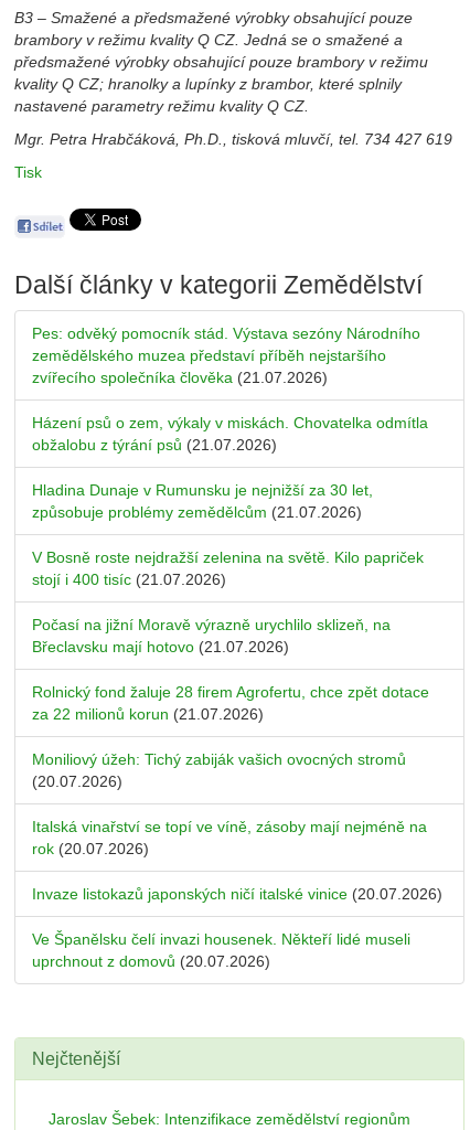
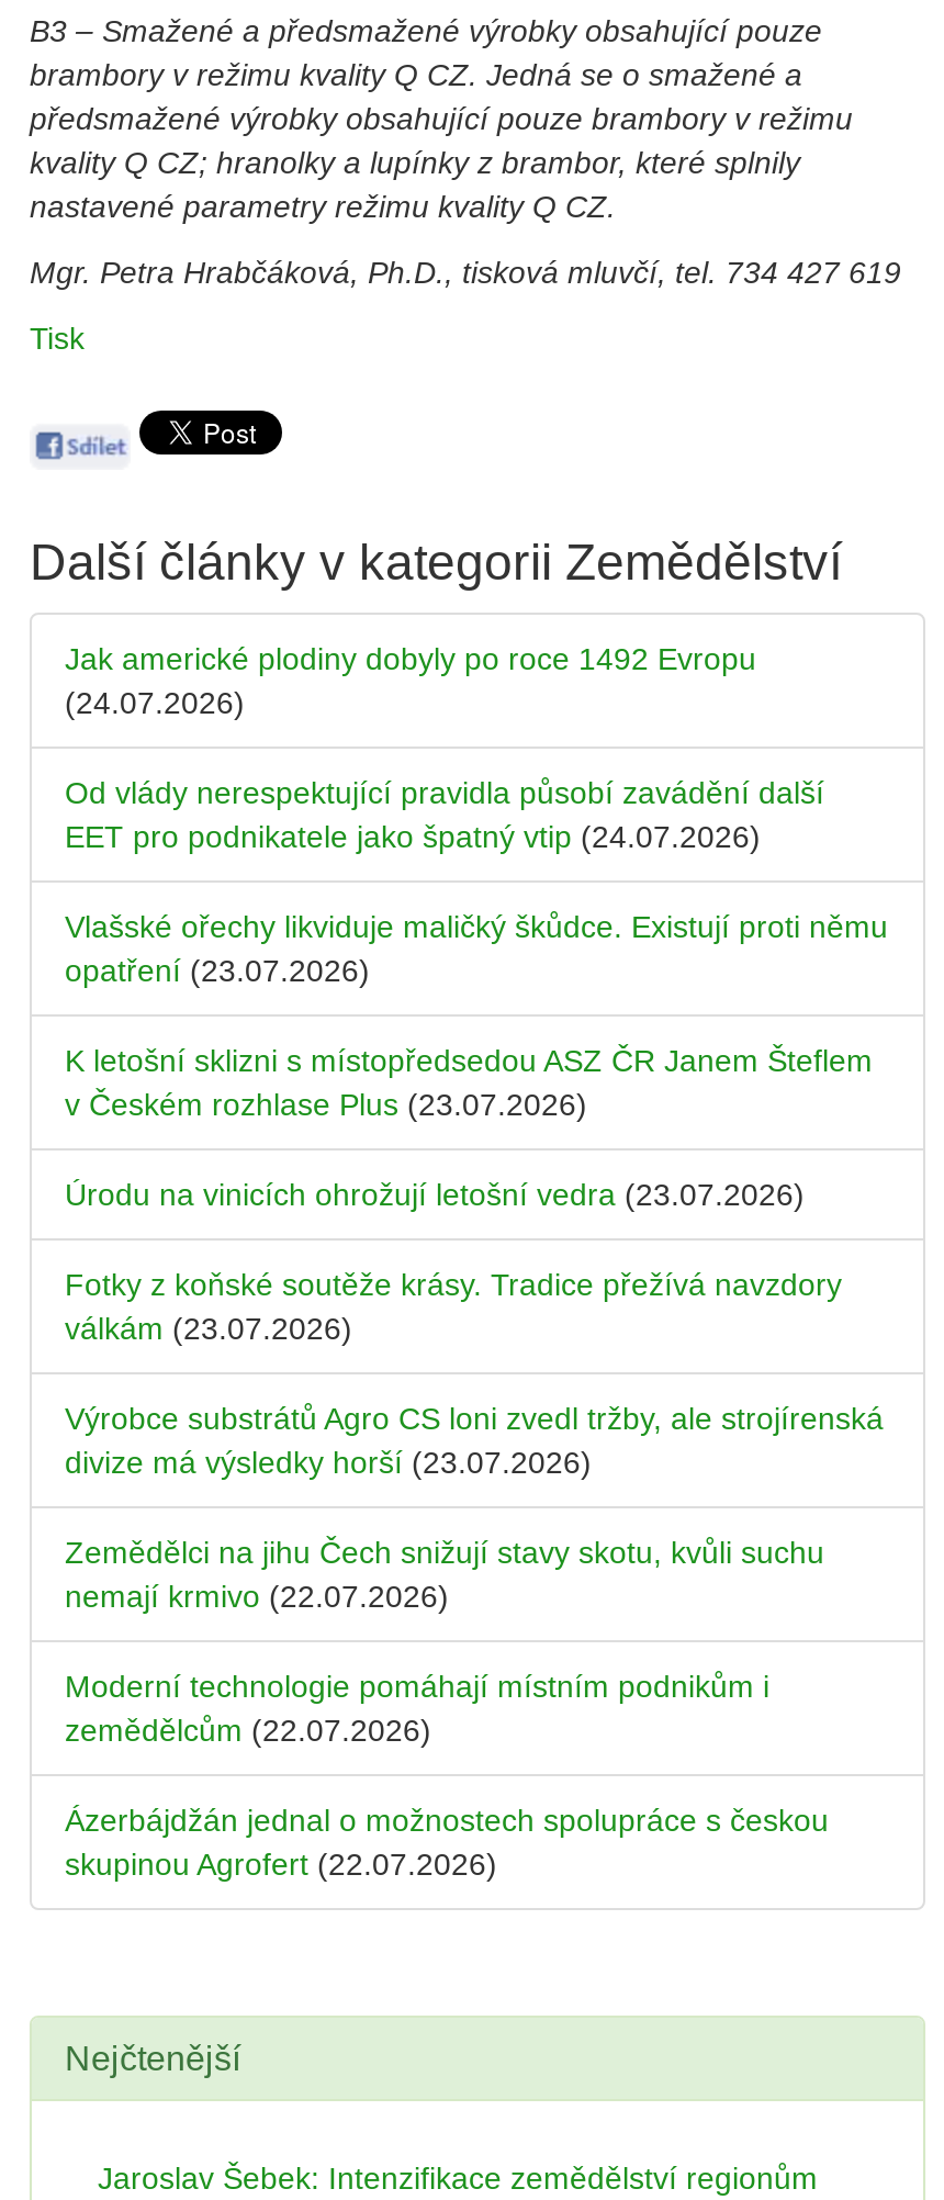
- Pes: odvěký pomocník stád. Výstava sezóny Národního
- zemědělského muzea představí příběh nejstaršího
- zvířecího společníka člověka (21.07.2026)
+ Jak americké plodiny dobyly po roce 1492 Evropu
+ (24.07.2026)

- Házení psů o zem, výkaly v miskách. Chovatelka odmítla
- obžalobu z týrání psů (21.07.2026)
+ Od vlády nerespektující pravidla působí zavádění další
+ EET pro podnikatele jako špatný vtip (24.07.2026)

- Hladina Dunaje v Rumunsku je nejnižší za 30 let,
- způsobuje problémy zemědělcům (21.07.2026)
+ Vlašské ořechy likviduje maličký škůdce. Existují proti němu
+ opatření (23.07.2026)

- V Bosně roste nejdražší zelenina na světě. Kilo papriček
- stojí i 400 tisíc (21.07.2026)
+ K letošní sklizni s místopředsedou ASZ ČR Janem Šteflem
+ v Českém rozhlase Plus (23.07.2026)

- Počasí na jižní Moravě výrazně urychlilo sklizeň, na
- Břeclavsku mají hotovo (21.07.2026)
+ Úrodu na vinicích ohrožují letošní vedra (23.07.2026)

- Rolnický fond žaluje 28 firem Agrofertu, chce zpět dotace
- za 22 milionů korun (21.07.2026)
+ Fotky z koňské soutěže krásy. Tradice přežívá navzdory
+ válkám (23.07.2026)

- Moniliový úžeh: Tichý zabiják vašich ovocných stromů
- (20.07.2026)
+ Výrobce substrátů Agro CS loni zvedl tržby, ale strojírenská
+ divize má výsledky horší (23.07.2026)

- Italská vinařství se topí ve víně, zásoby mají nejméně na
- rok (20.07.2026)
+ Zemědělci na jihu Čech snižují stavy skotu, kvůli suchu
+ nemají krmivo (22.07.2026)

- Invaze listokazů japonských ničí italské vinice (20.07.2026)
+ Moderní technologie pomáhají místním podnikům i
+ zemědělcům (22.07.2026)

- Ve Španělsku čelí invazi housenek. Někteří lidé museli
- uprchnout z domovů (20.07.2026)
+ Ázerbájdžán jednal o možnostech spolupráce s českou
+ skupinou Agrofert (22.07.2026)
